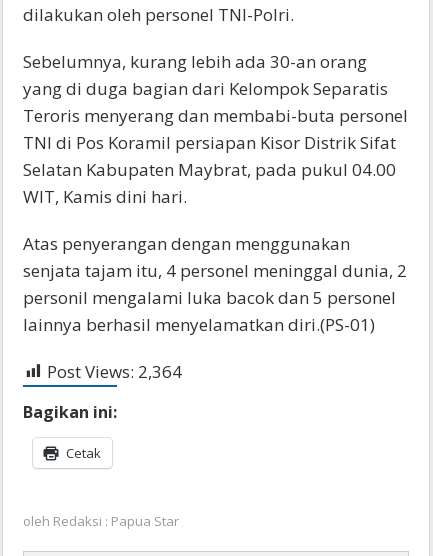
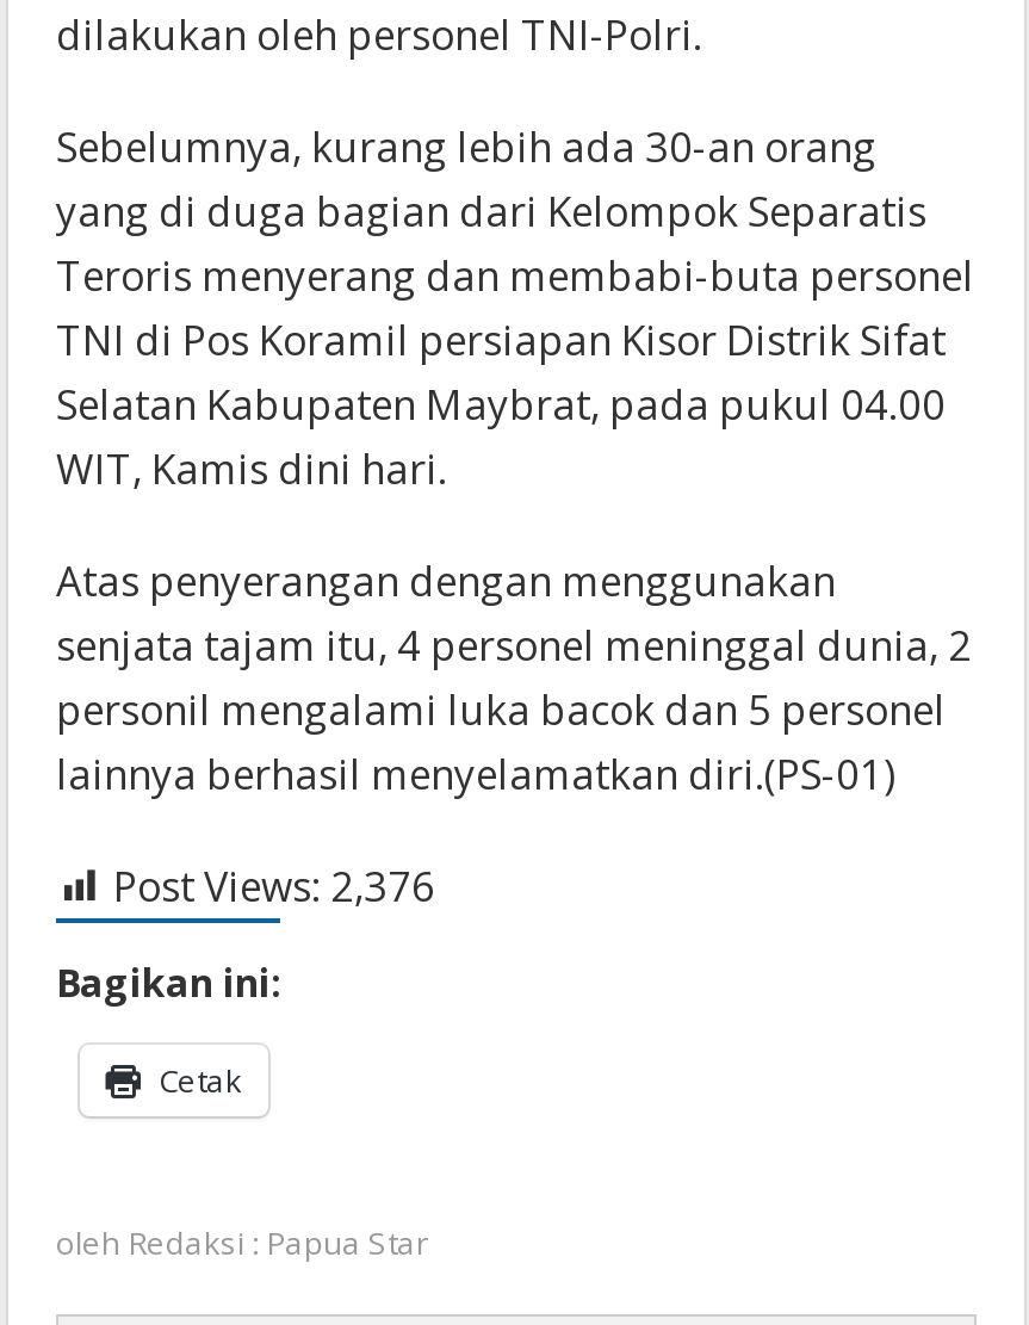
- Post Views: 2,364
+ Post Views: 2,376
